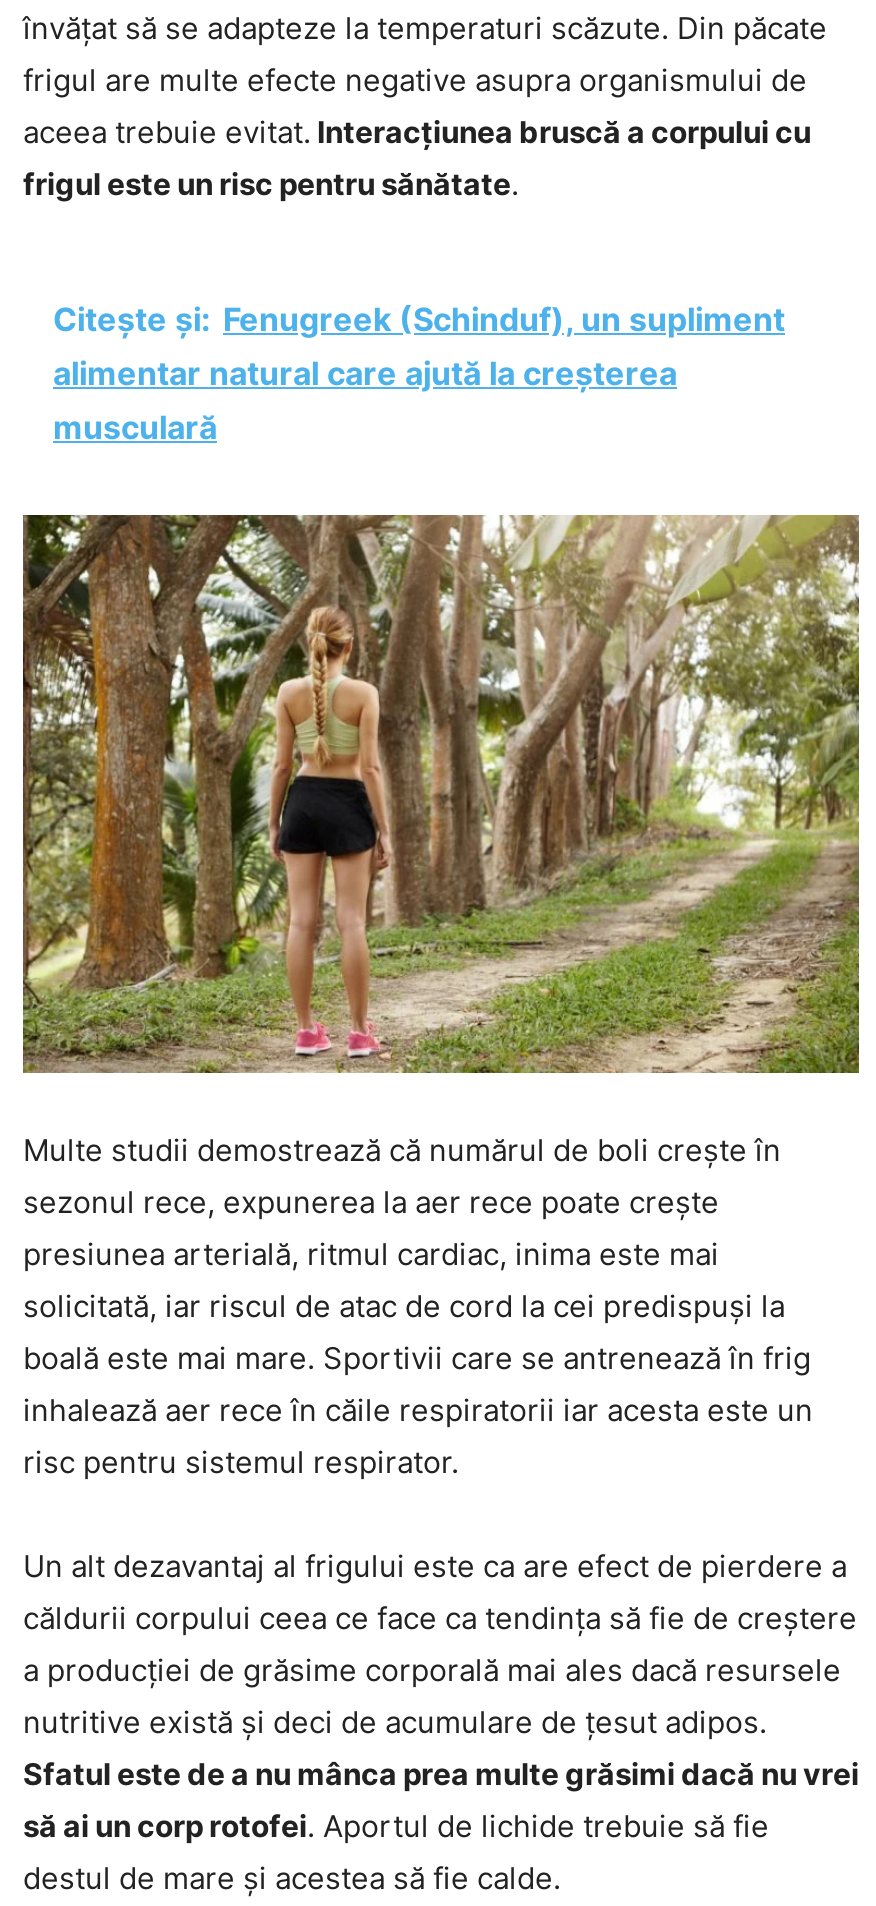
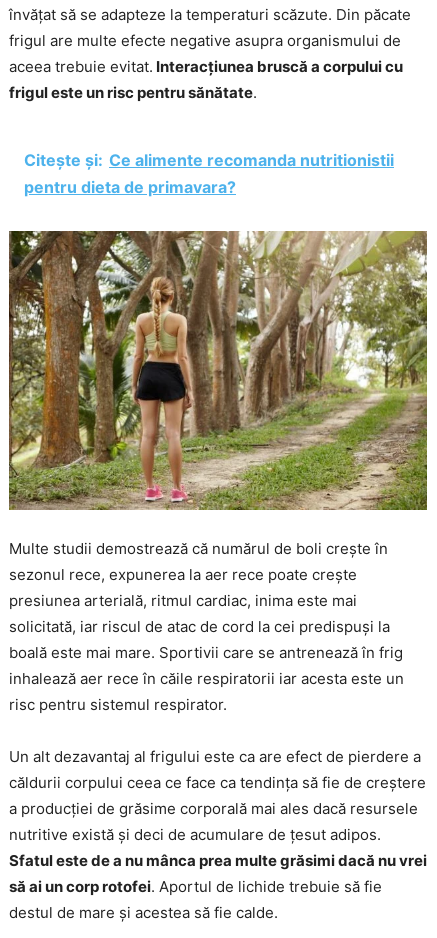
- Citește și: Fenugreek (Schinduf), un supliment
- alimentar natural care ajută la creșterea
- musculară
+ Citește și: Ce alimente recomanda nutritionistii
+ pentru dieta de primavara?
